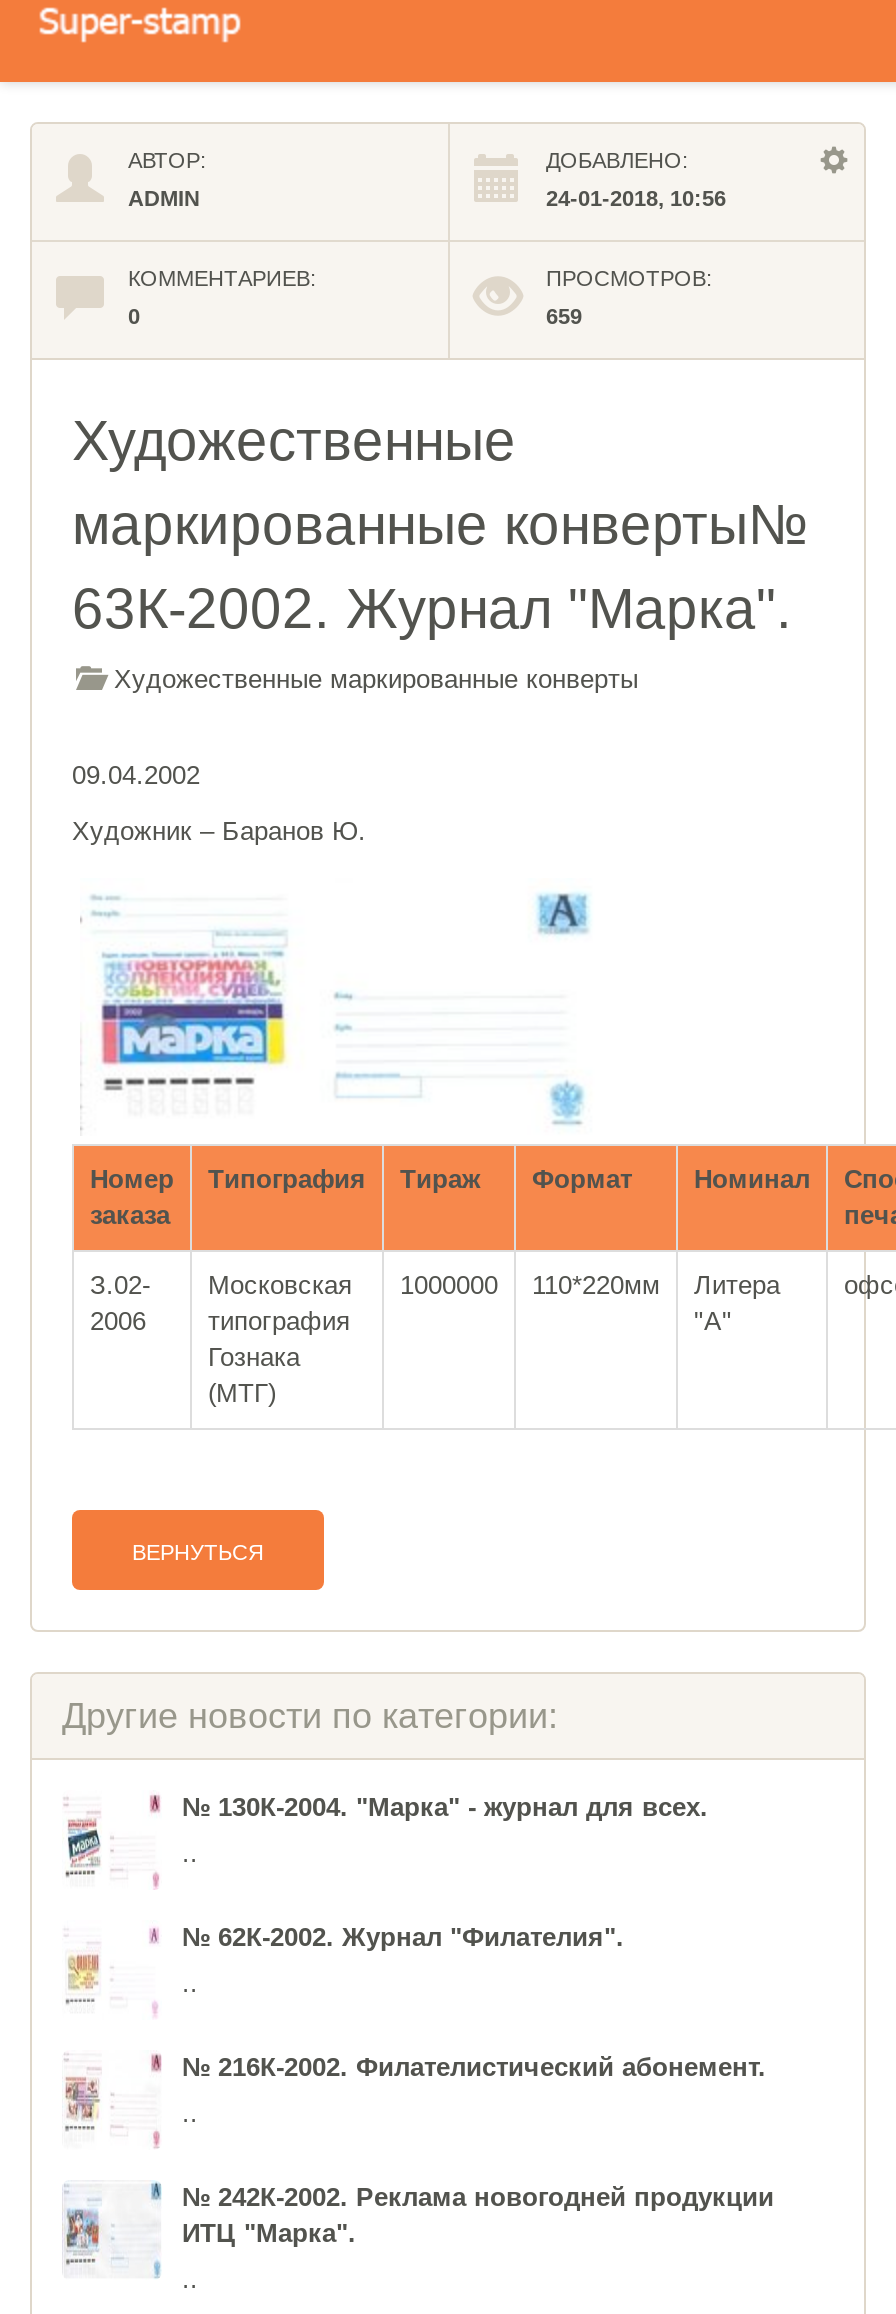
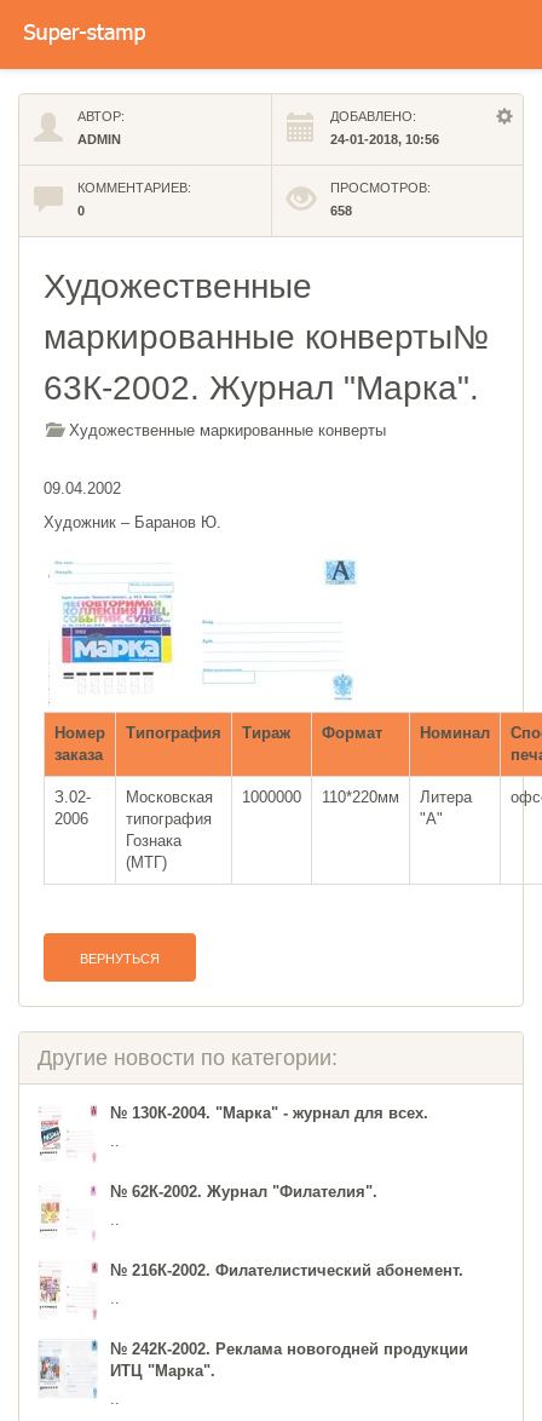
- 659
+ 658
